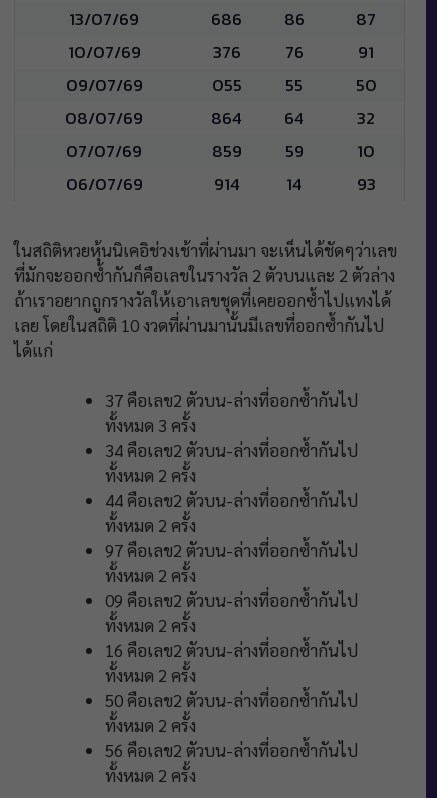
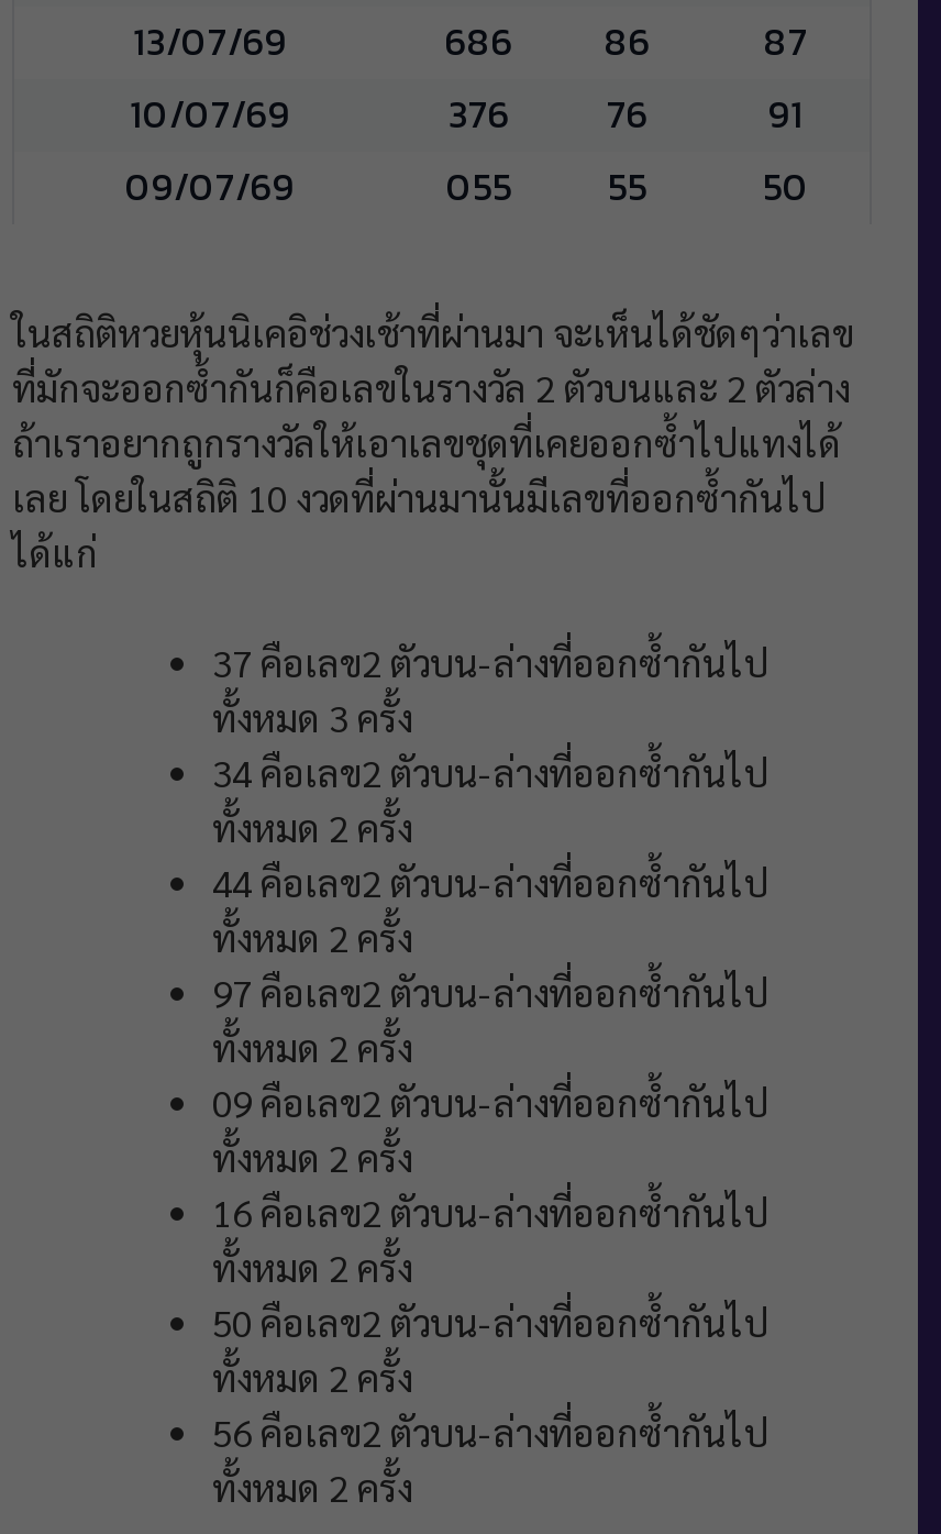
- 08/07/69
- 864
- 64
- 32
- 07/07/69
- 859
- 59
- 10
- 06/07/69
- 914
- 14
- 93
